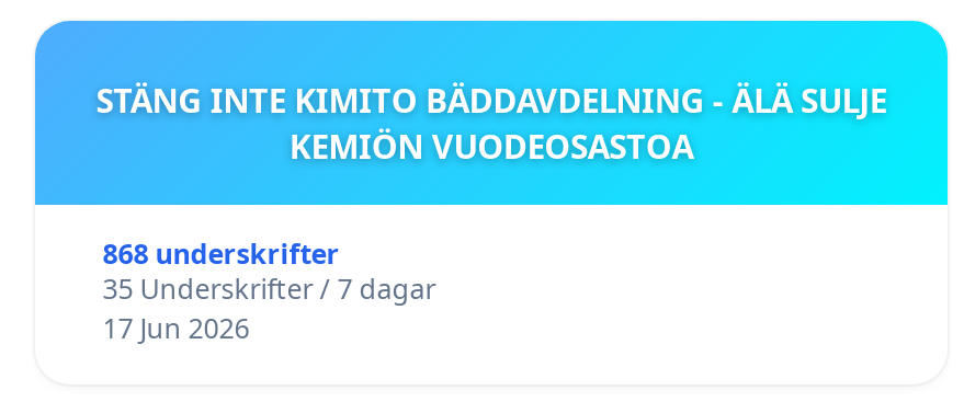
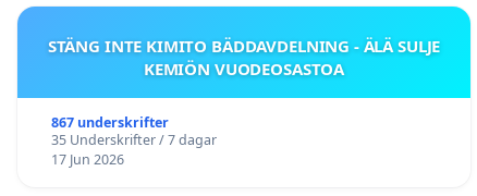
- 868 underskrifter
+ 867 underskrifter
